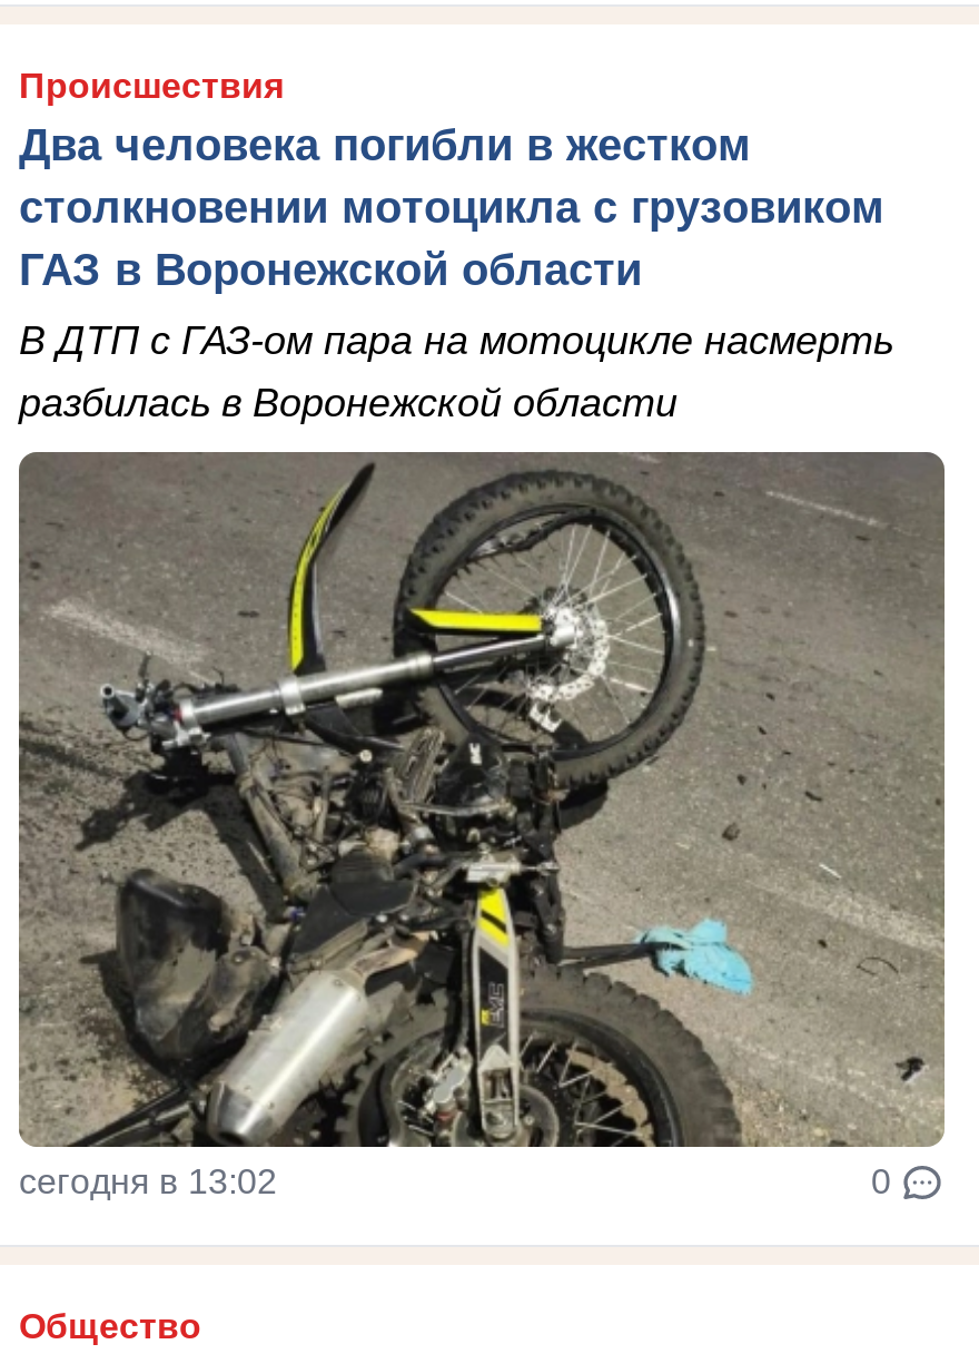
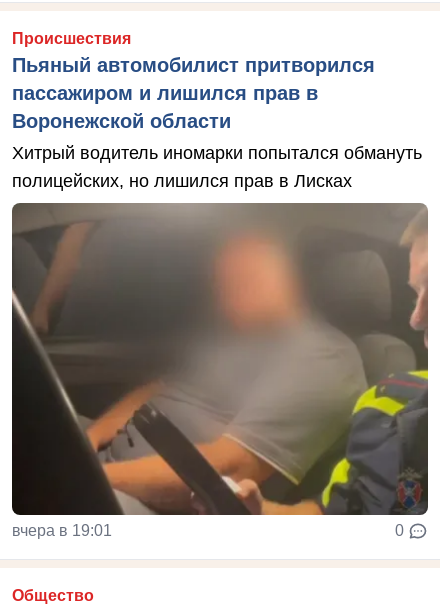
- Два человека погибли в жестком
- столкновении мотоцикла с грузовиком
- ГАЗ в Воронежской области
+ Пьяный автомобилист притворился
+ пассажиром и лишился прав в
+ Воронежской области

- В ДТП с ГАЗ-ом пара на мотоцикле насмерть
- разбилась в Воронежской области
+ Хитрый водитель иномарки попытался обмануть
+ полицейских, но лишился прав в Лисках

- [image]
- сегодня в 13:02
+ [image]
+ вчера в 19:01
